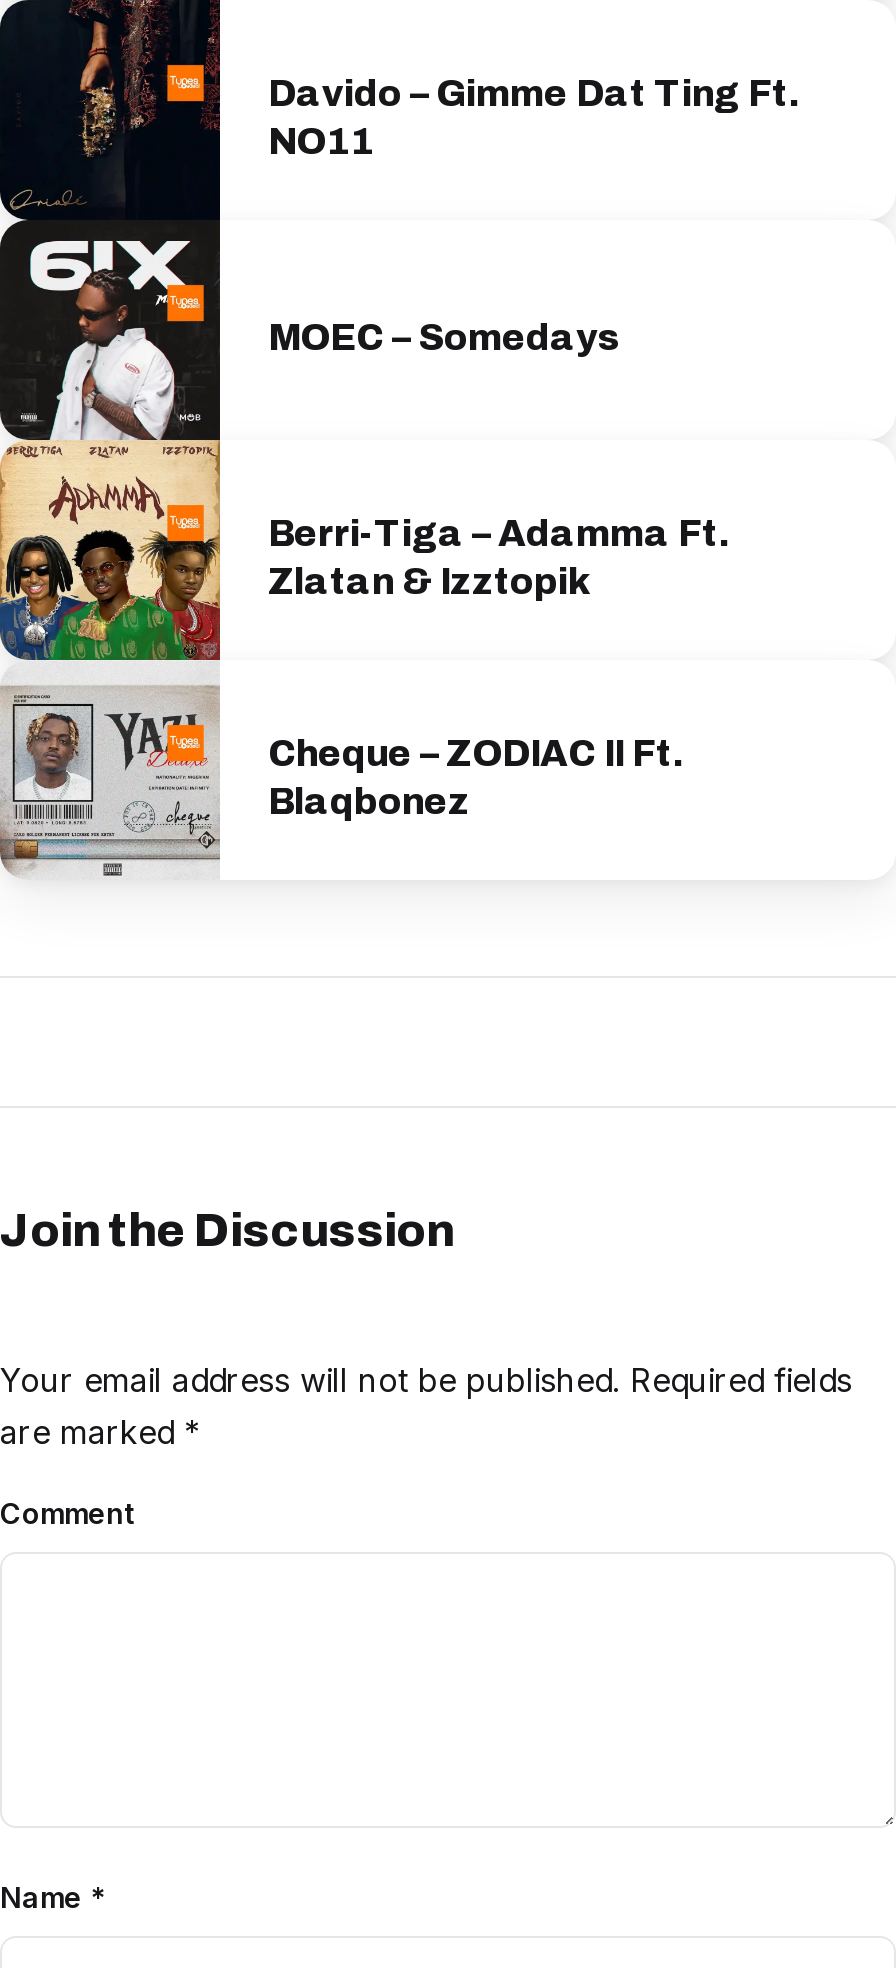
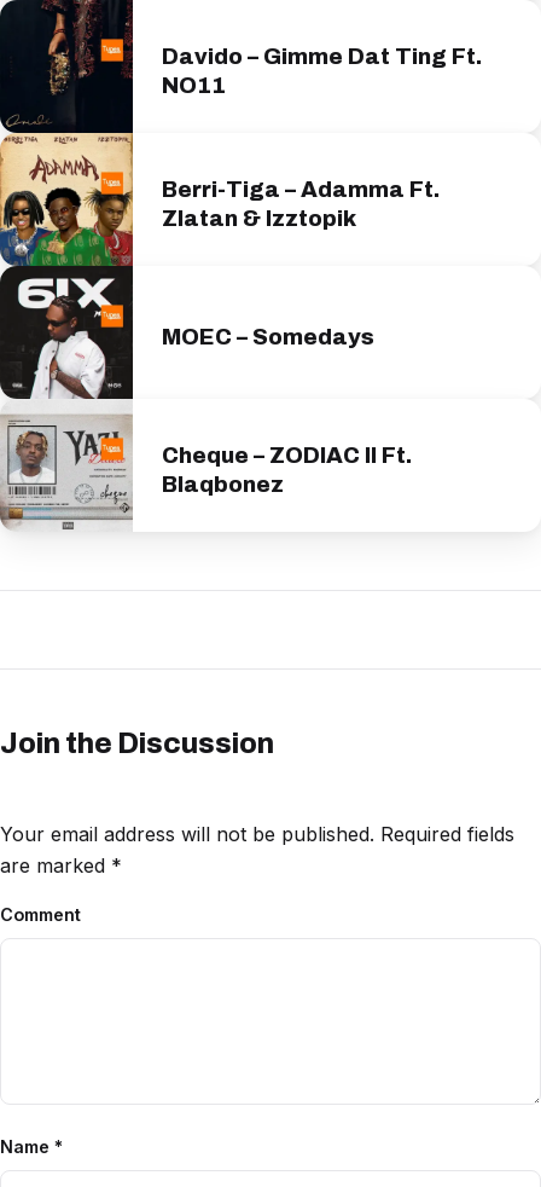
moved down: [image] | MOEC – Somedays

moved up: Berri-Tiga – Adamma Ft. | Zlatan & Izztopik
